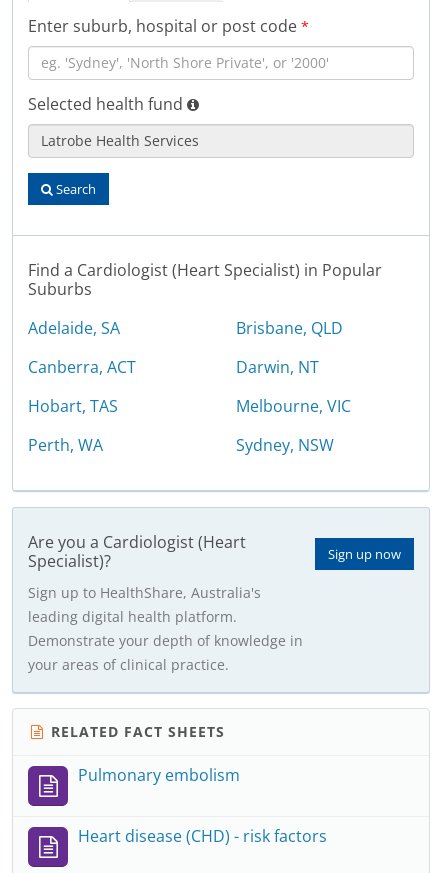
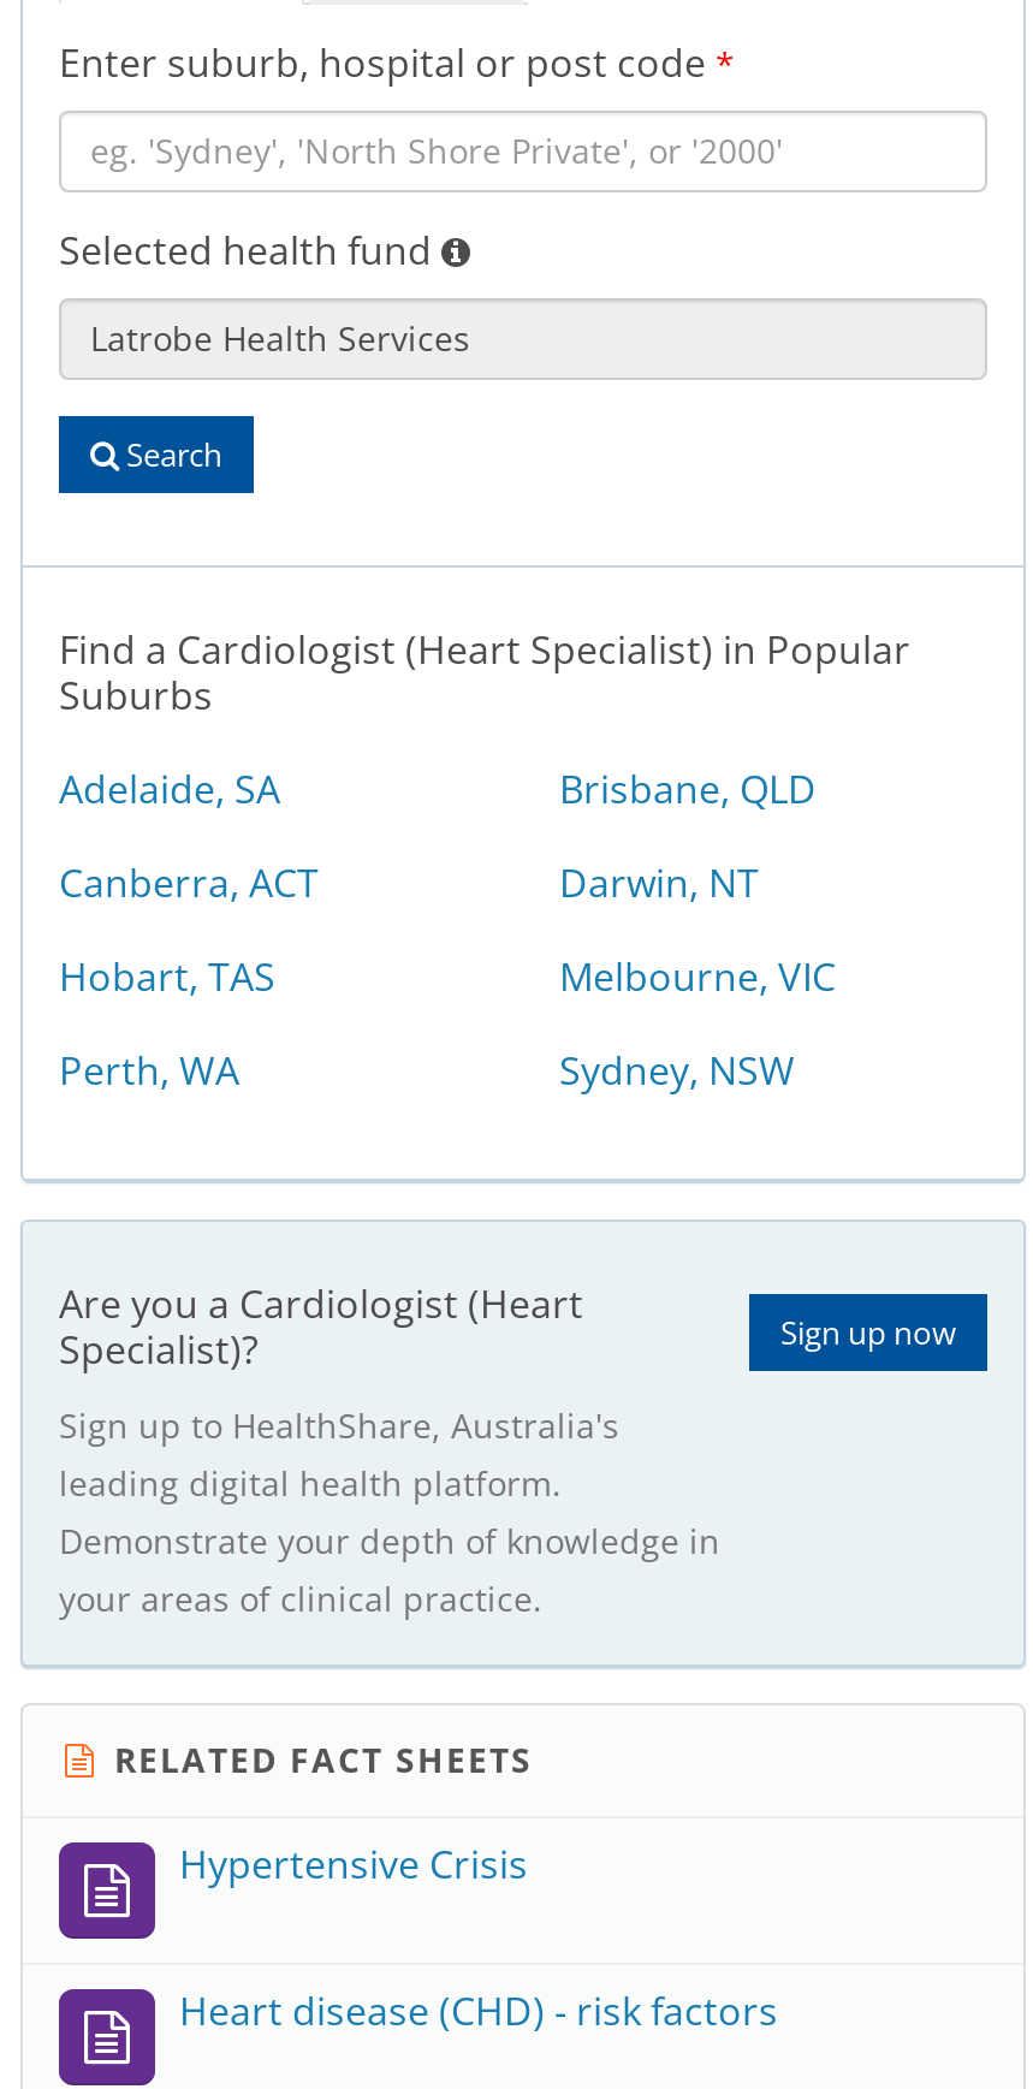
- Pulmonary embolism
+ Hypertensive Crisis
